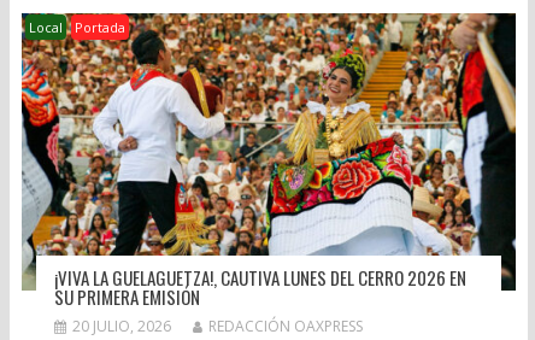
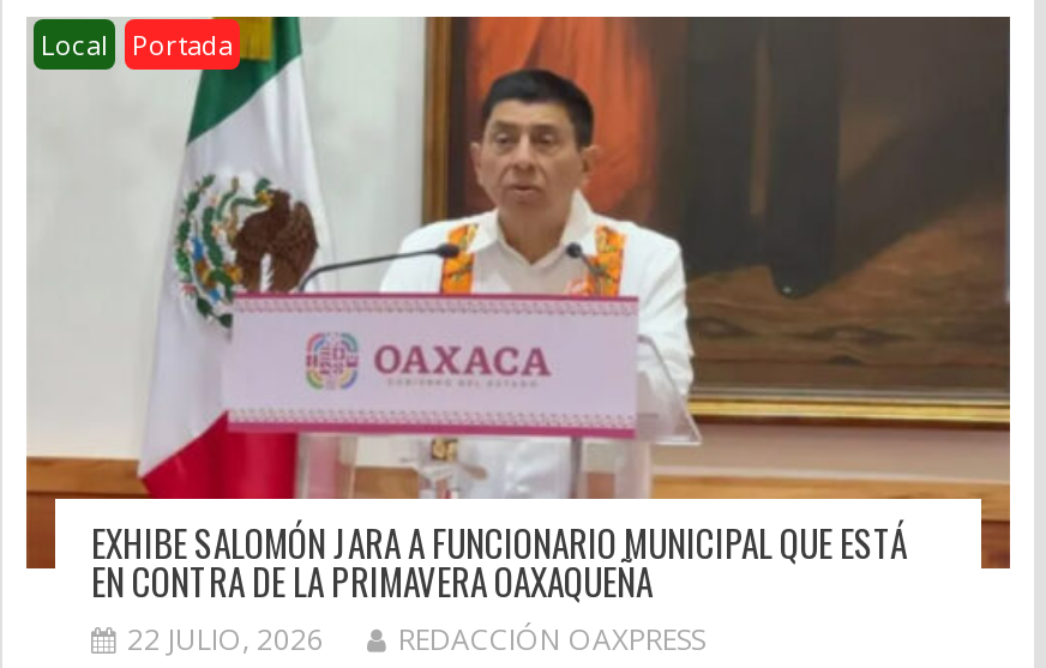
- [image]
- ¡VIVA LA GUELAGUETZA!, CAUTIVA LUNES DEL CERRO 2026 EN
- SU PRIMERA EMISIÓN
- 20 JULIO, 2026
+ [image]
+ EXHIBE SALOMÓN JARA A FUNCIONARIO MUNICIPAL QUE ESTÁ
+ EN CONTRA DE LA PRIMAVERA OAXAQUEÑA
+ 22 JULIO, 2026
